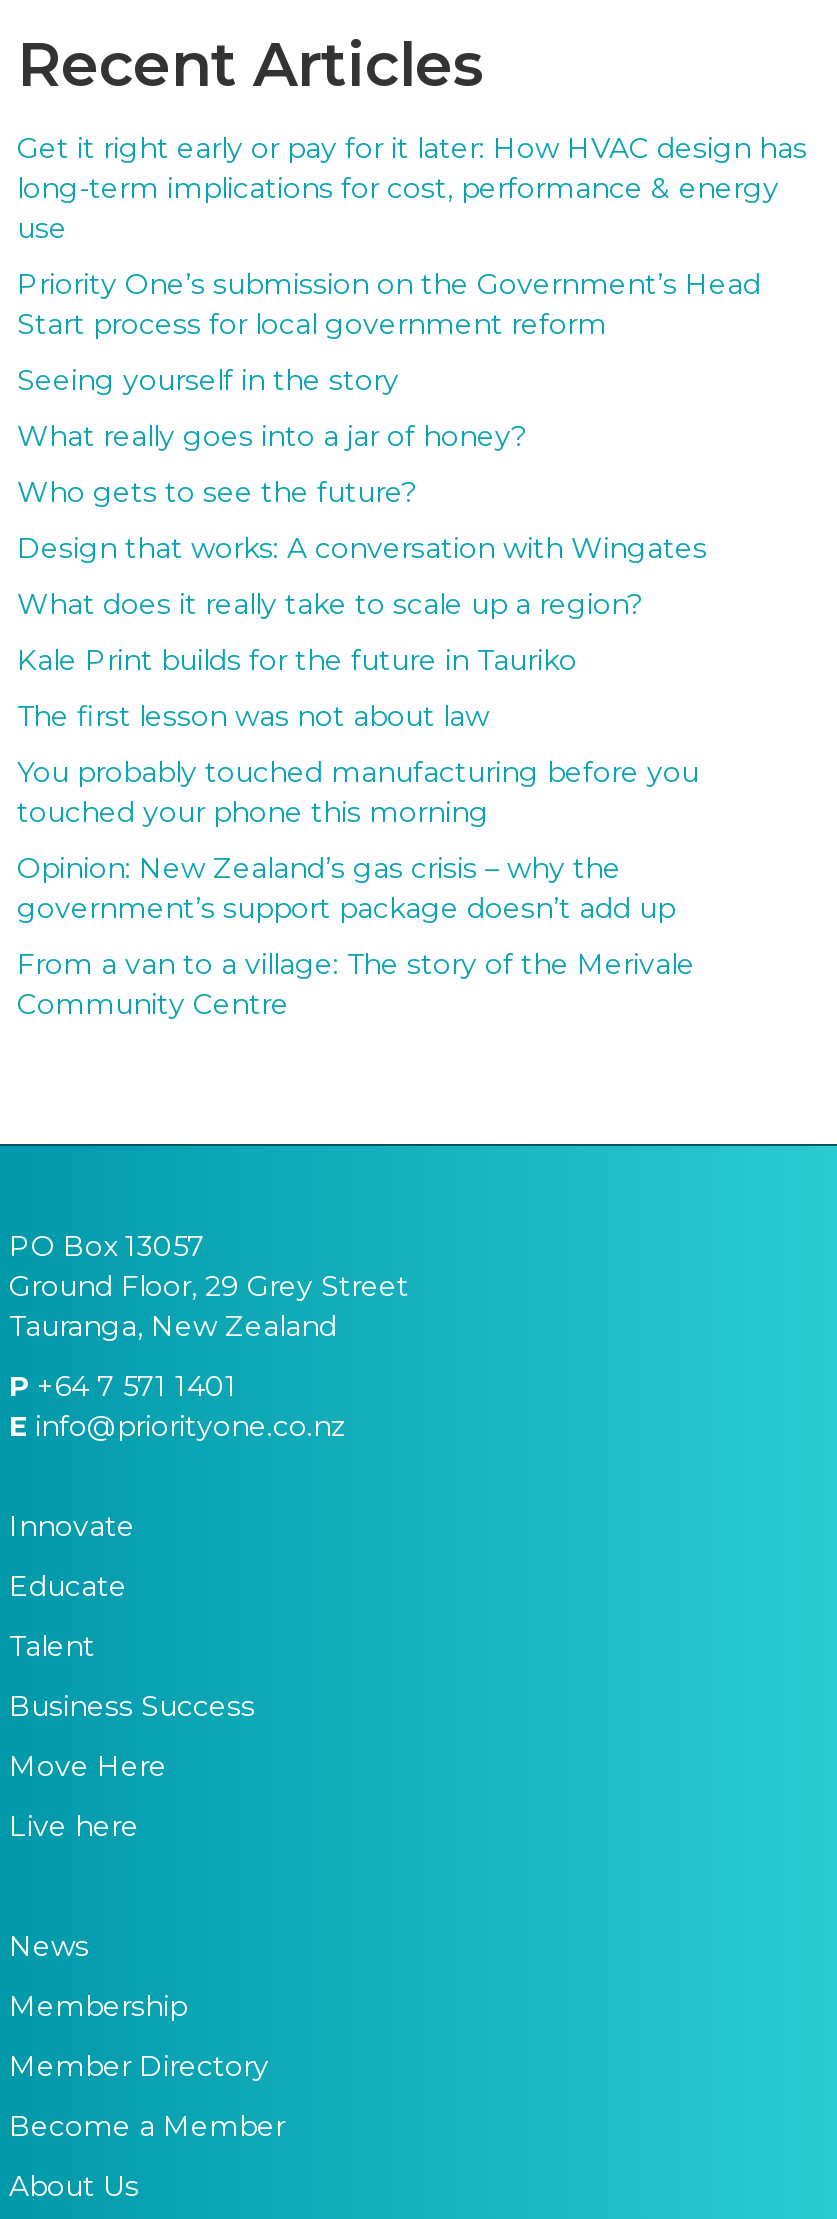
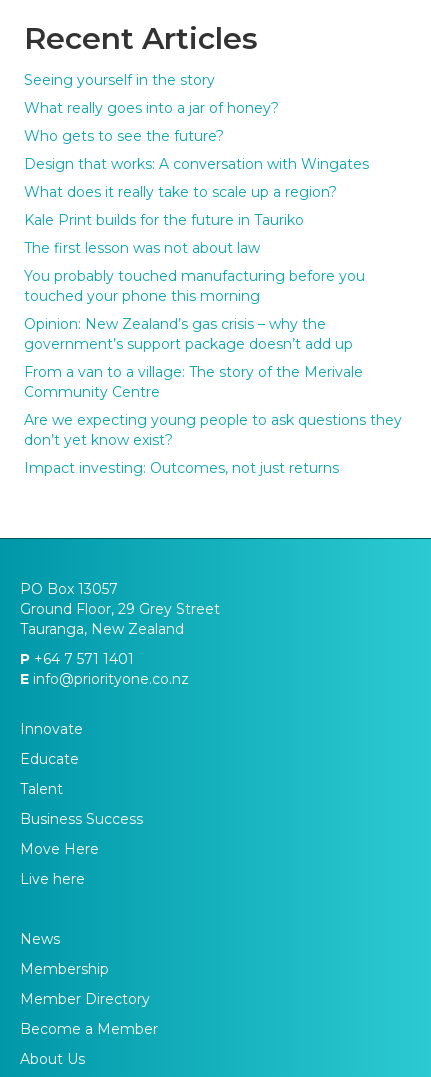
- Get it right early or pay for it later: How HVAC design has
- long-term implications for cost, performance & energy
- use
- Priority One’s submission on the Government’s Head
- Start process for local government reform

moved up: Seeing yourself in the story | What really goes into a jar of honey? | Who gets to see the future? | ... | From a van to a village: The story of the Merivale | Community Centre

+ Are we expecting young people to ask questions they
+ don’t yet know exist?
+ Impact investing: Outcomes, not just returns
